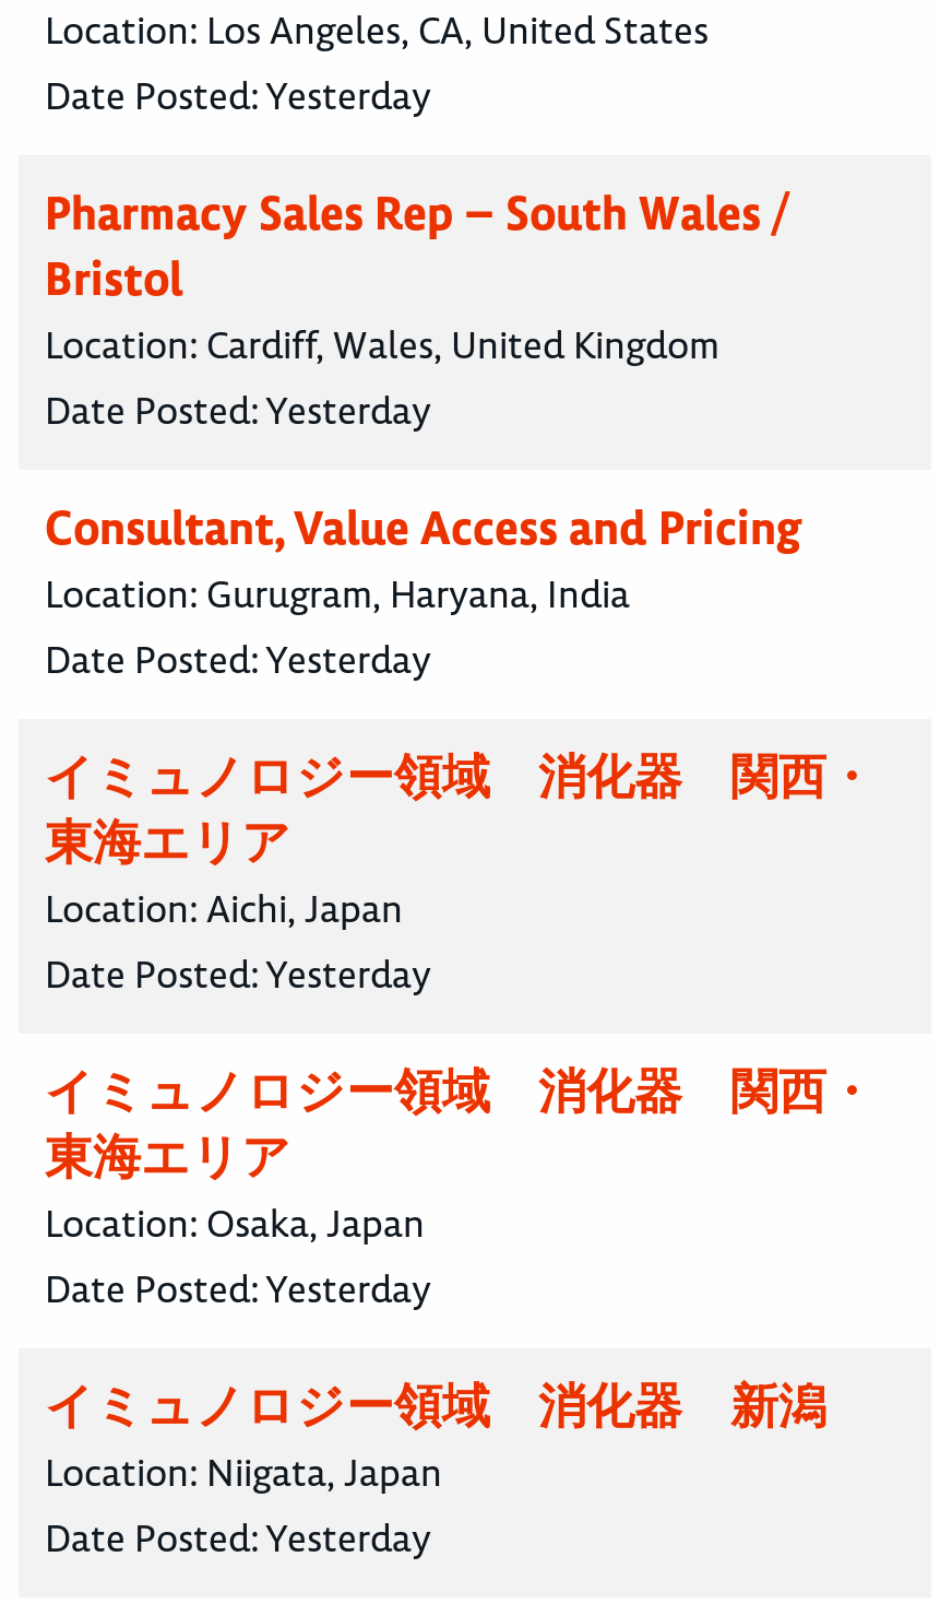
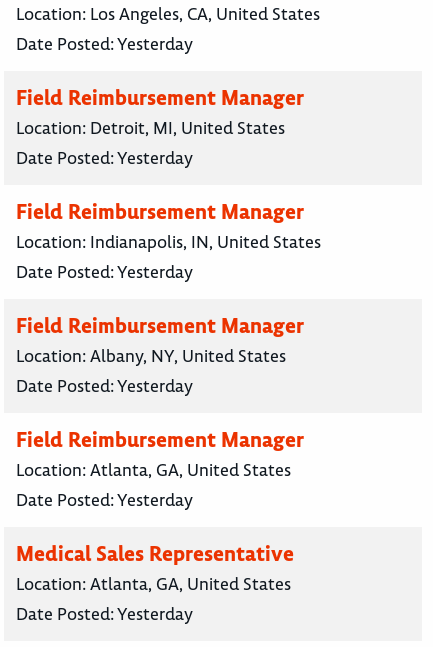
- Pharmacy Sales Rep – South Wales /
- Bristol
- Location: Cardiff, Wales, United Kingdom
+ Field Reimbursement Manager
+ Location: Detroit, MI, United States

- Consultant, Value Access and Pricing
- Location: Gurugram, Haryana, India
+ Field Reimbursement Manager
+ Location: Indianapolis, IN, United States

- イミュノロジー領域 消化器 関西・
- 東海エリア
- Location: Aichi, Japan
+ Field Reimbursement Manager
+ Location: Albany, NY, United States

- イミュノロジー領域 消化器 関西・
- 東海エリア
- Location: Osaka, Japan
+ Field Reimbursement Manager
+ Location: Atlanta, GA, United States

- イミュノロジー領域 消化器 新潟
- Location: Niigata, Japan
+ Medical Sales Representative
+ Location: Atlanta, GA, United States
